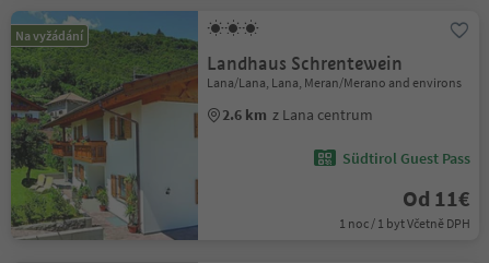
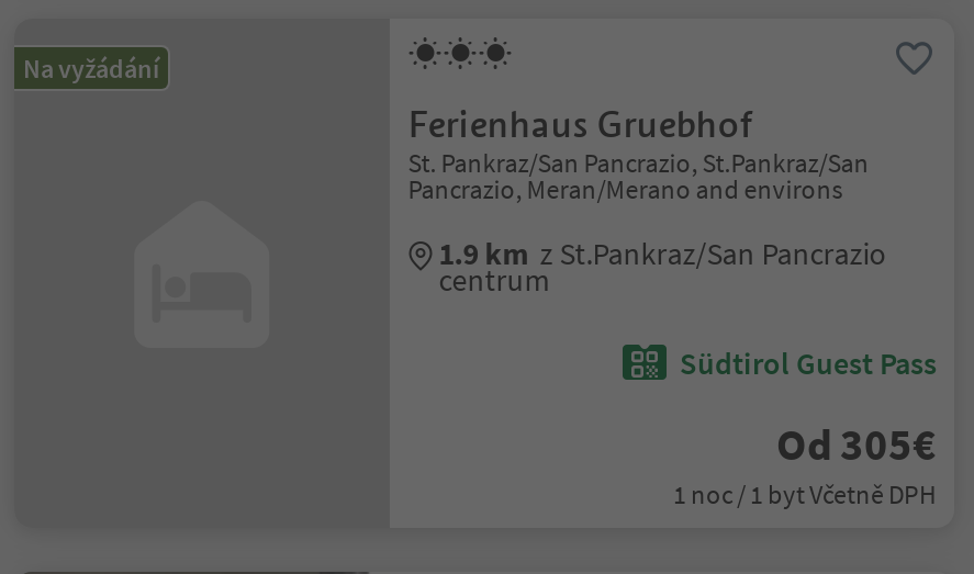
- [image]

- Landhaus Schrentewein
- Lana/Lana, Lana, Meran/Merano and environs
+ Ferienhaus Gruebhof
+ St. Pankraz/San Pancrazio, St.Pankraz/San
+ Pancrazio, Meran/Merano and environs

- 2.6 km z Lana centrum
+ 1.9 km z St.Pankraz/San Pancrazio
+ centrum

- Od 11€
+ Od 305€
